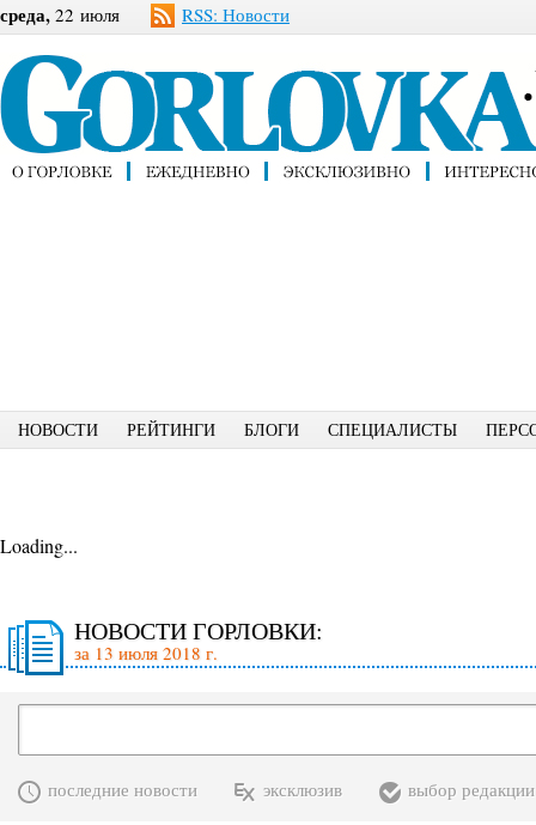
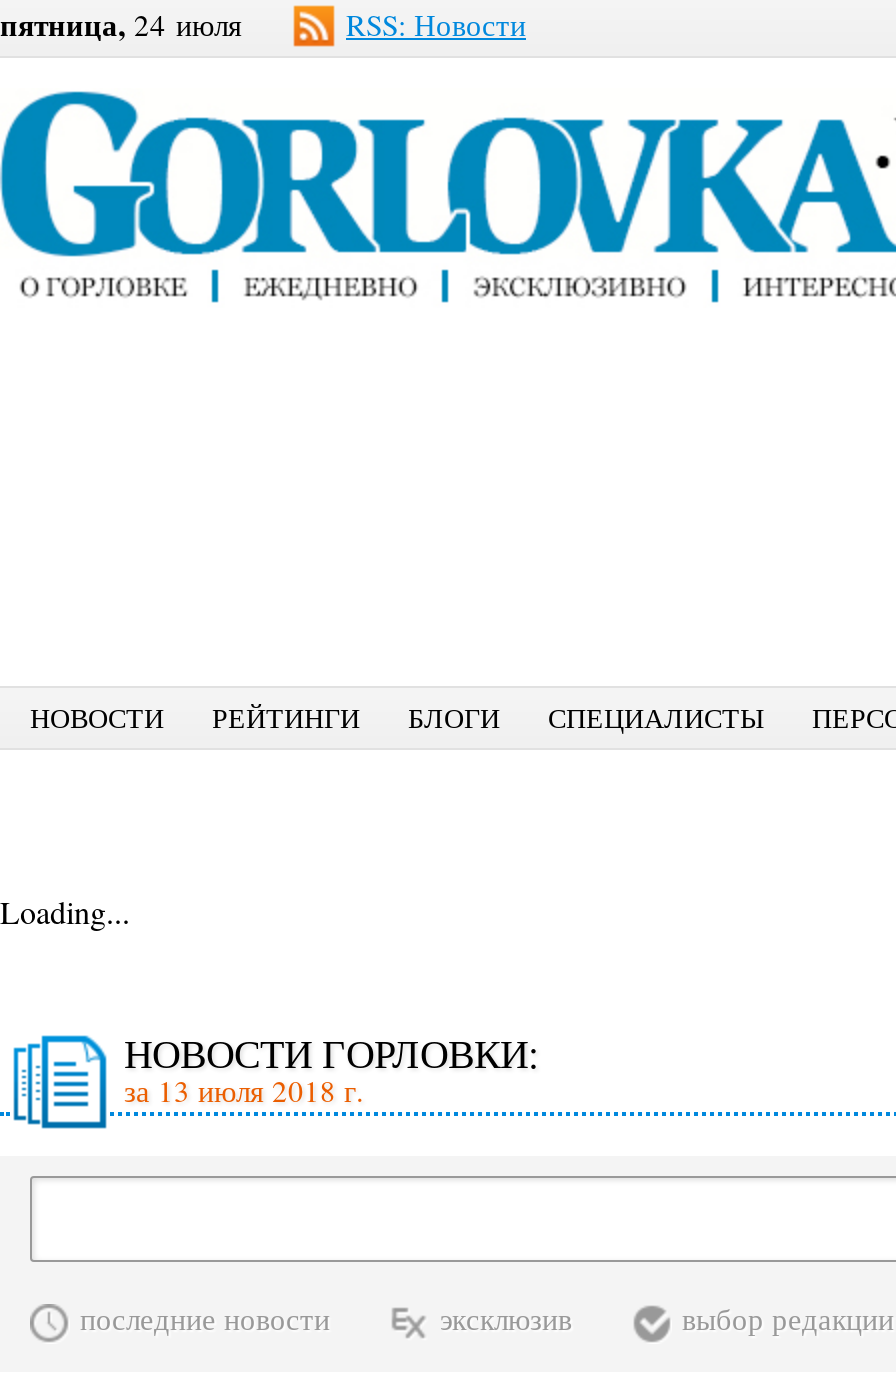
- среда, 22 июля
+ пятница, 24 июля
